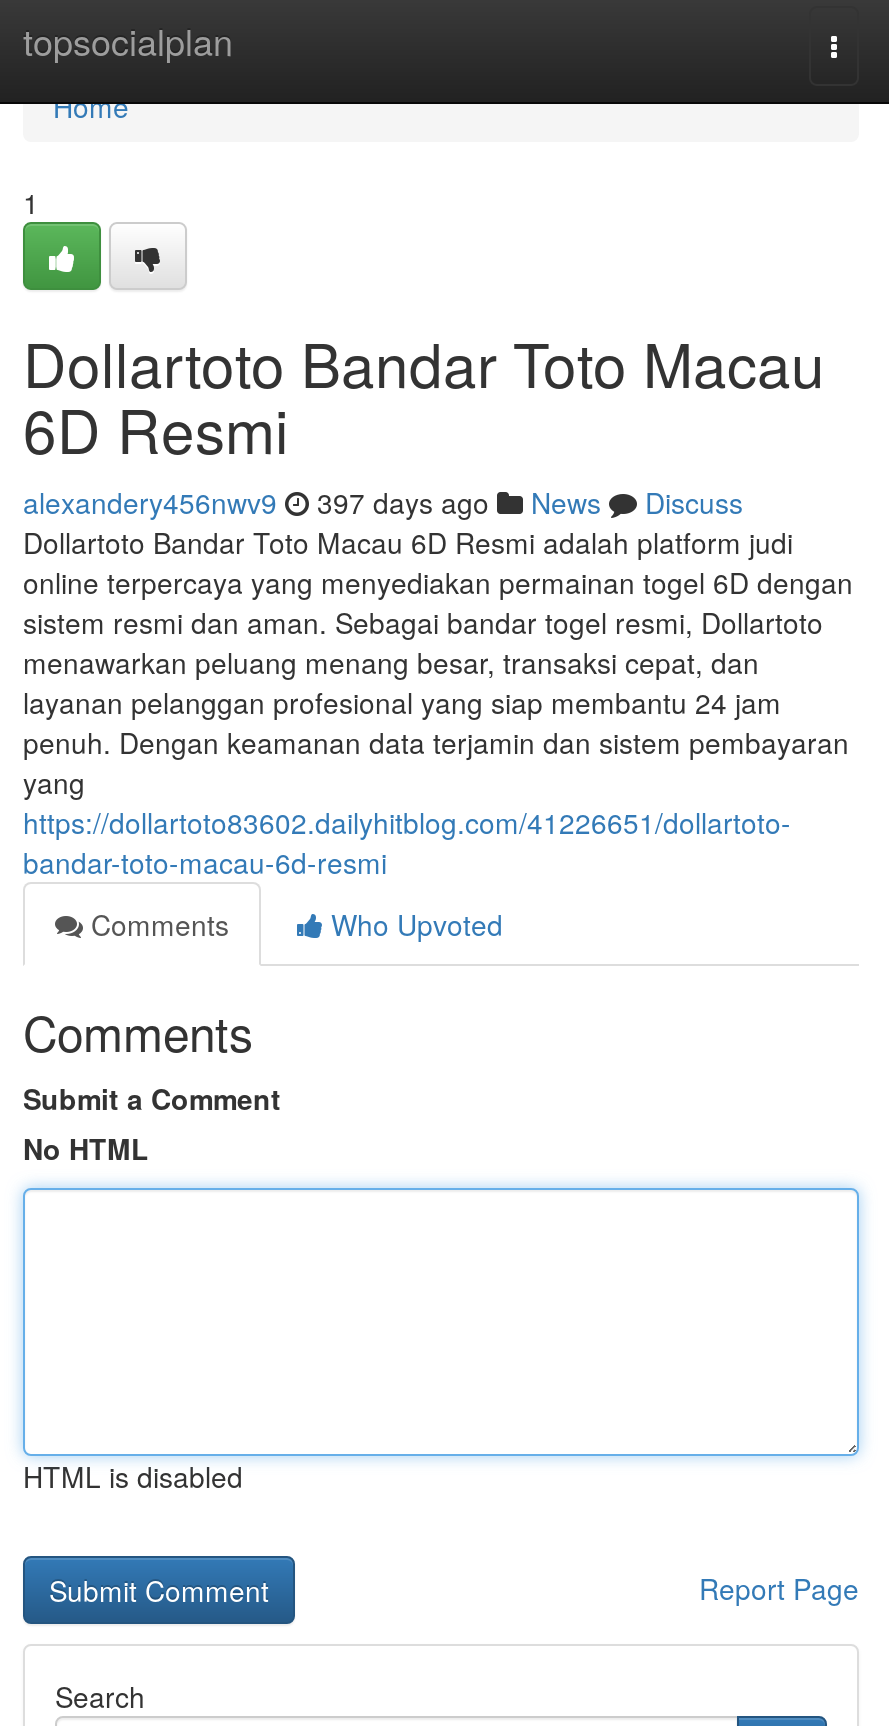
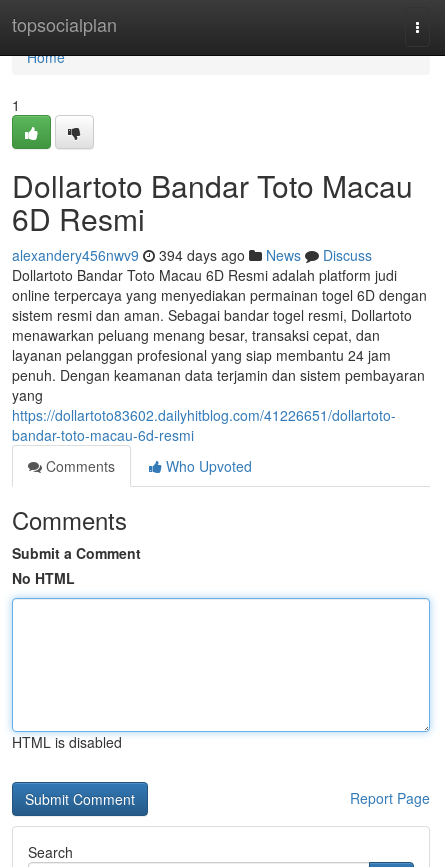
- alexandery456nwv9 397 days ago News Discuss
+ alexandery456nwv9 394 days ago News Discuss
